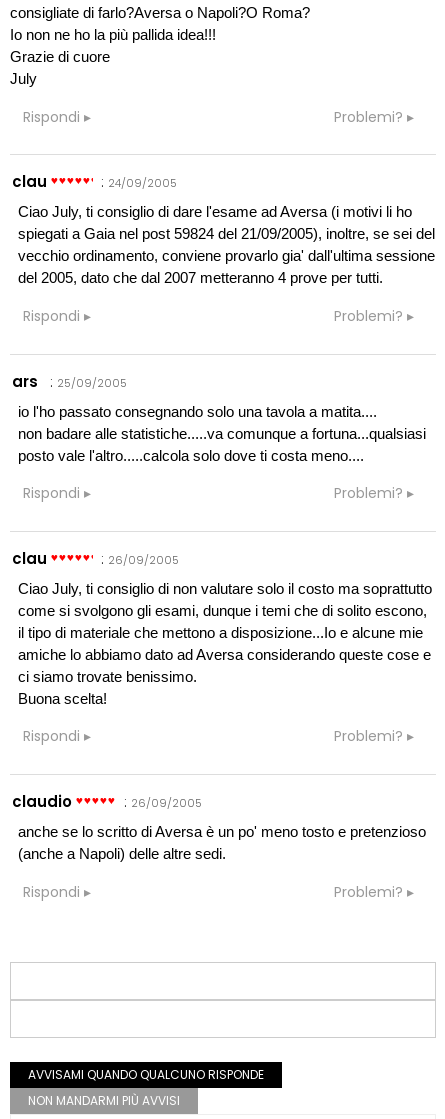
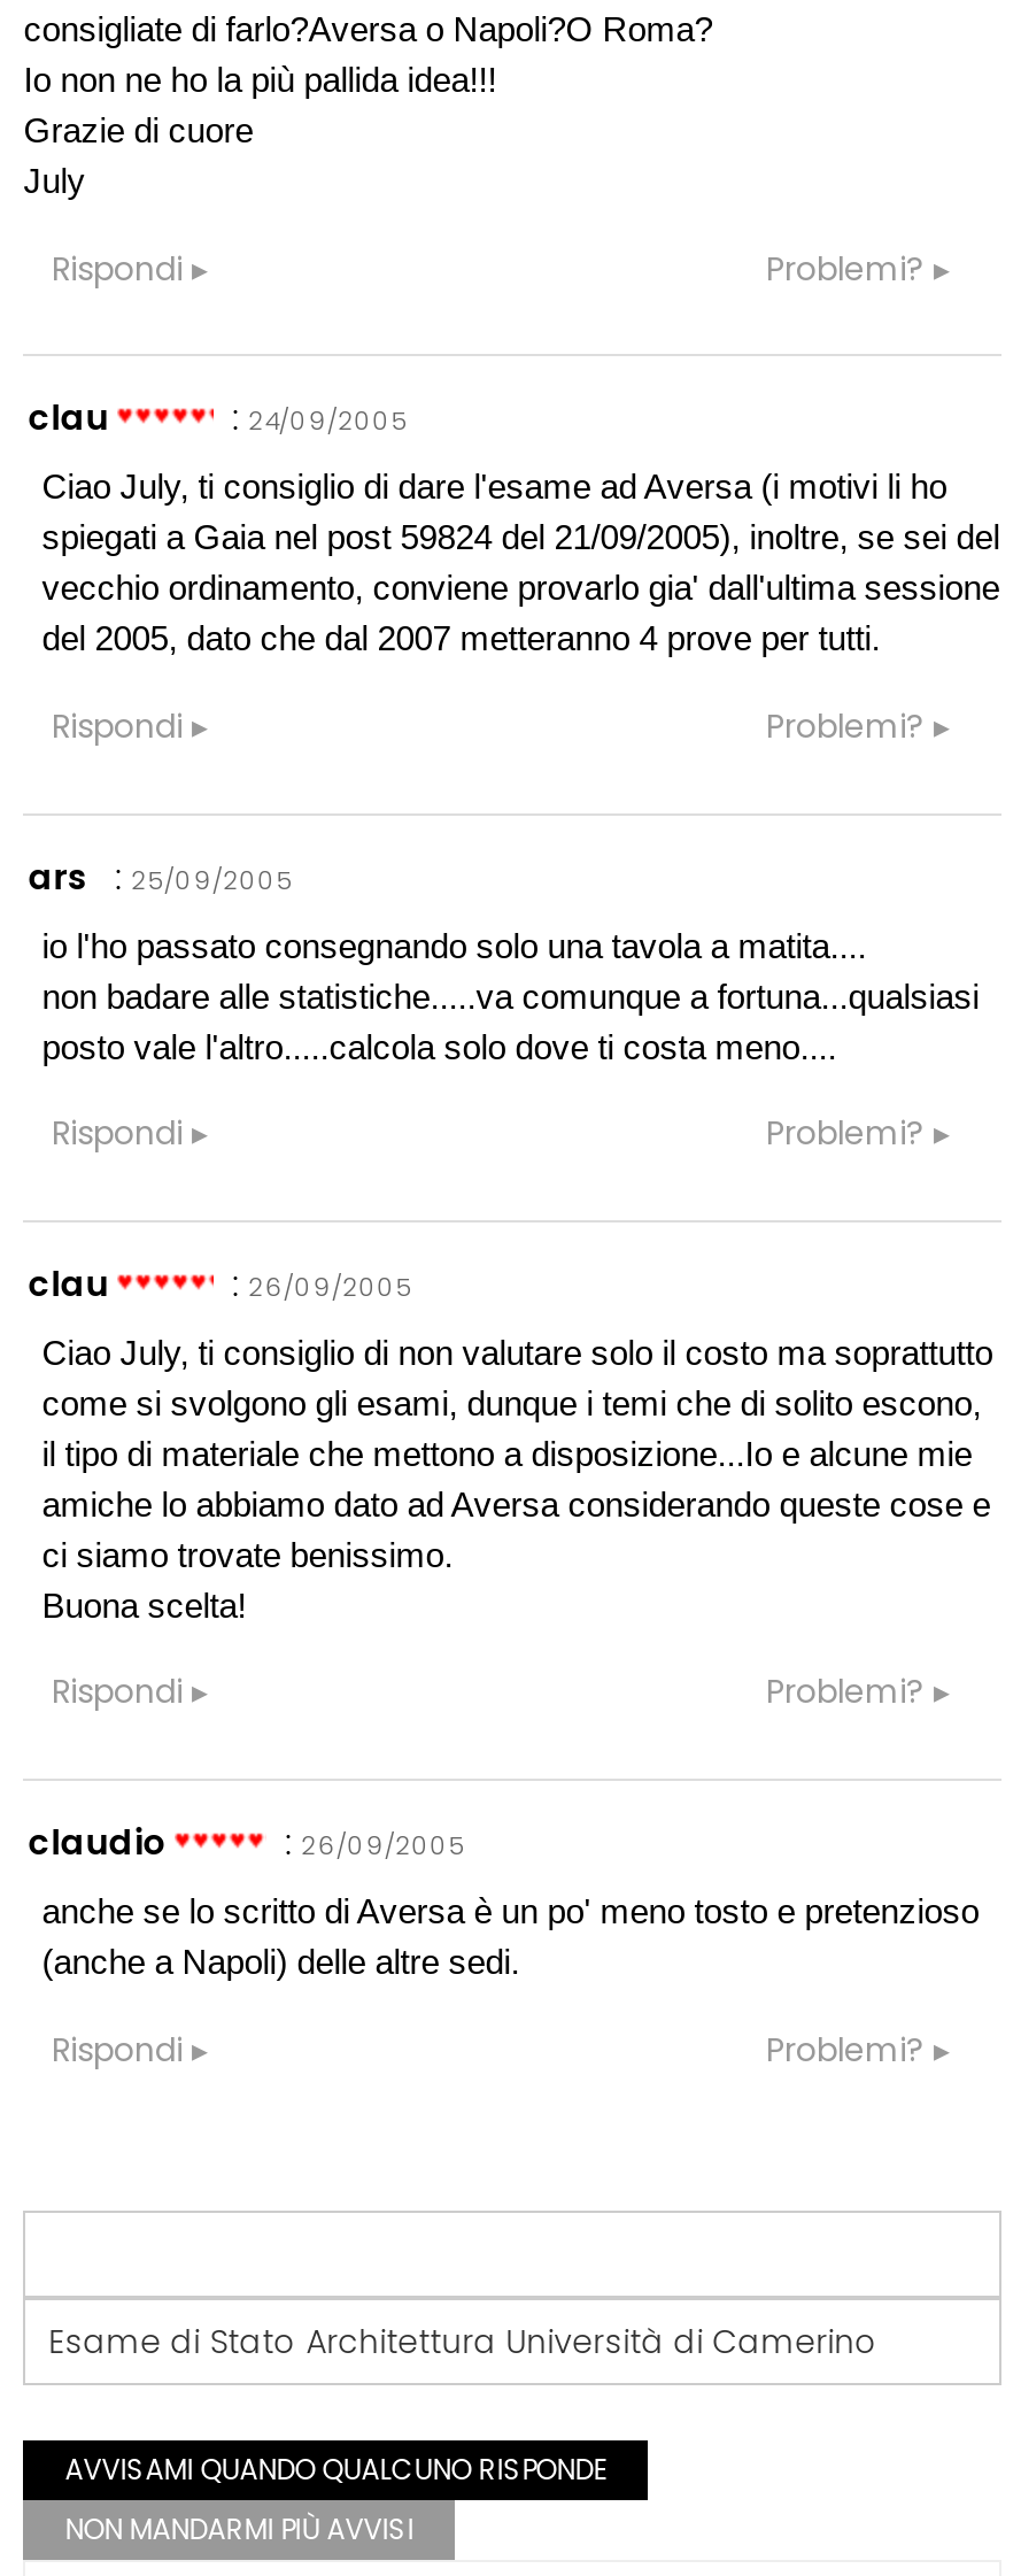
+ Esame di Stato Architettura Università di Camerino
